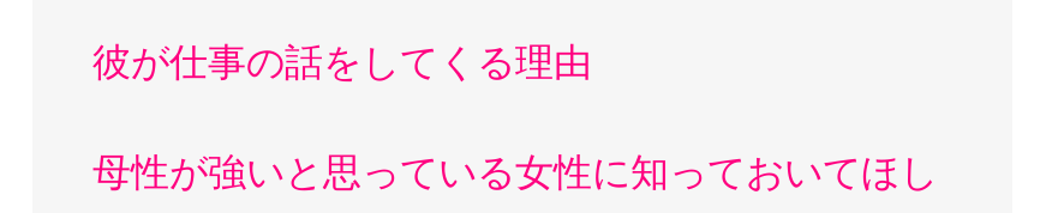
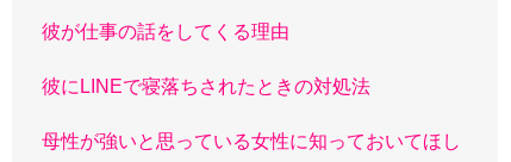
+ 彼にLINEで寝落ちされたときの対処法
